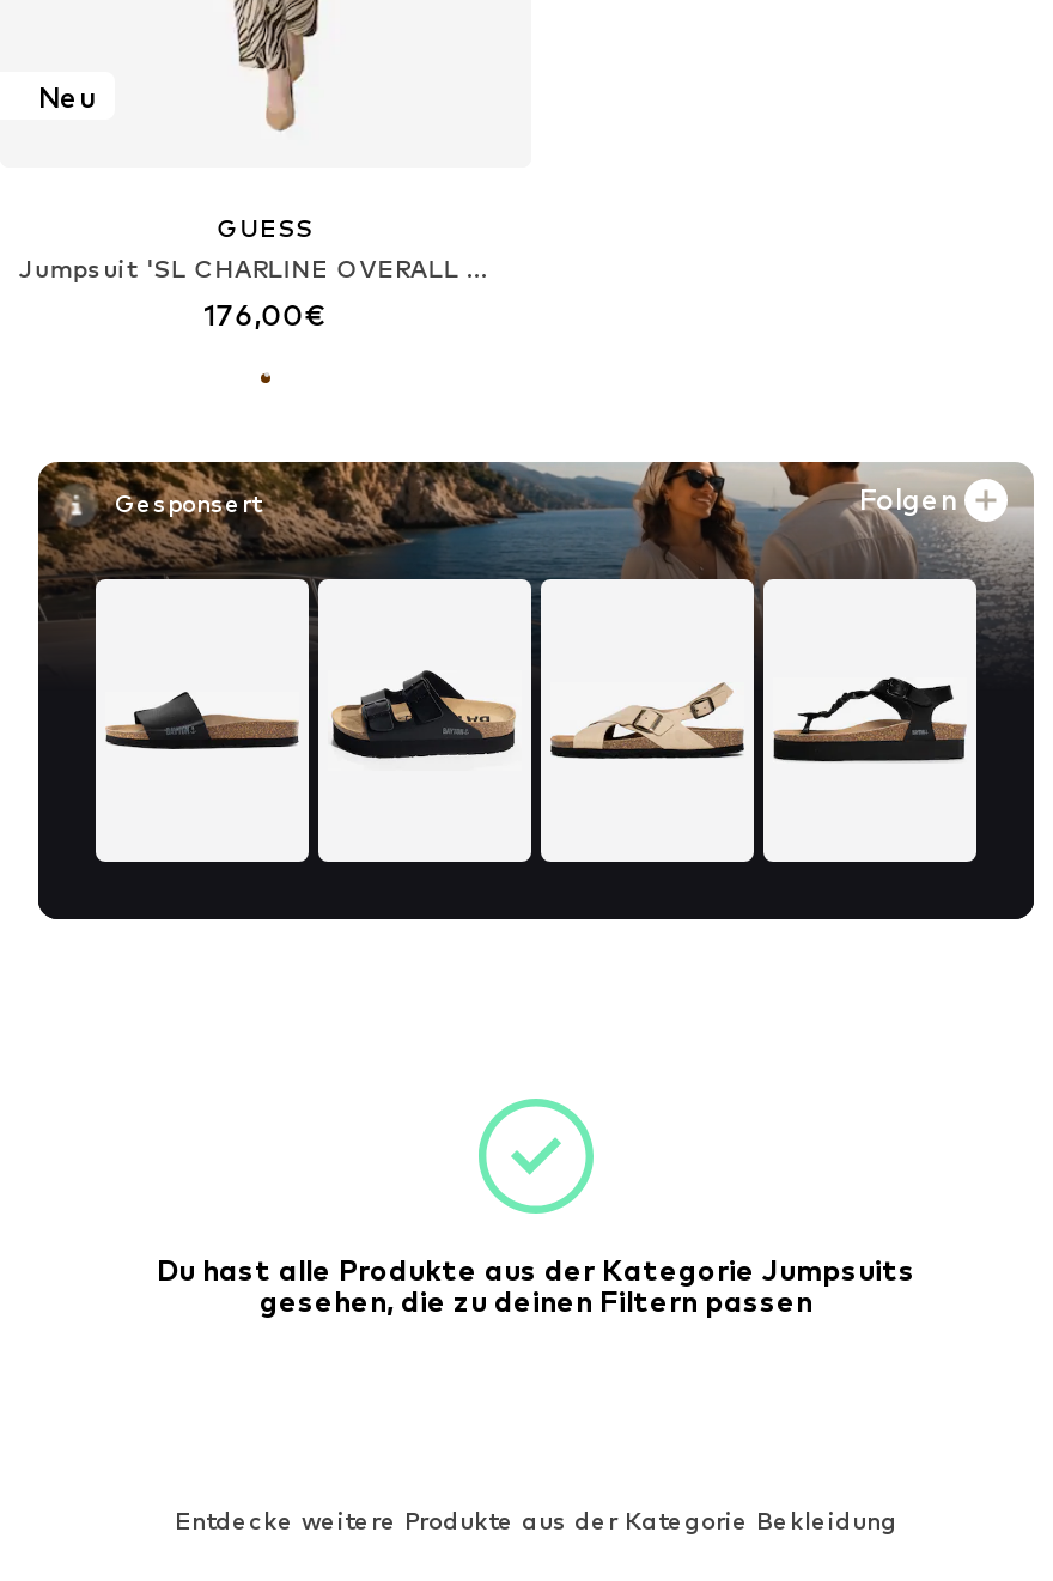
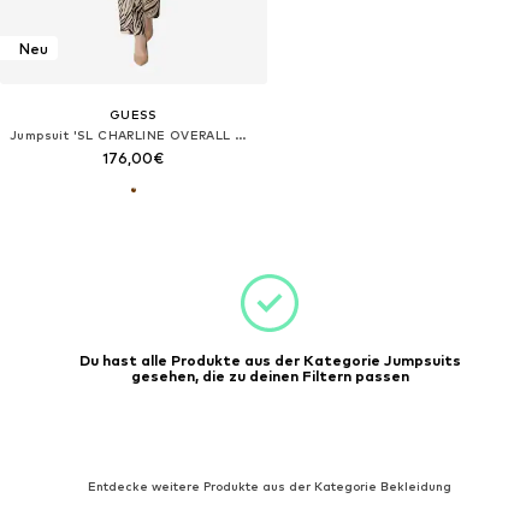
- [image]
- Folgen
